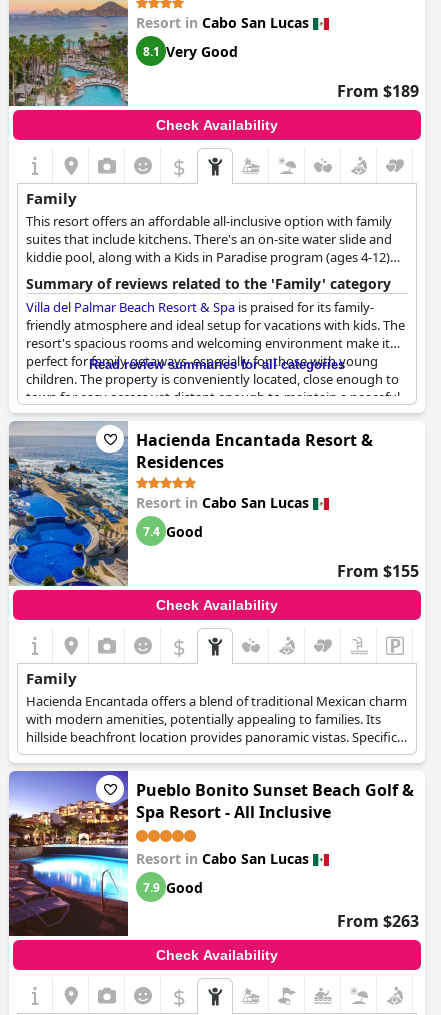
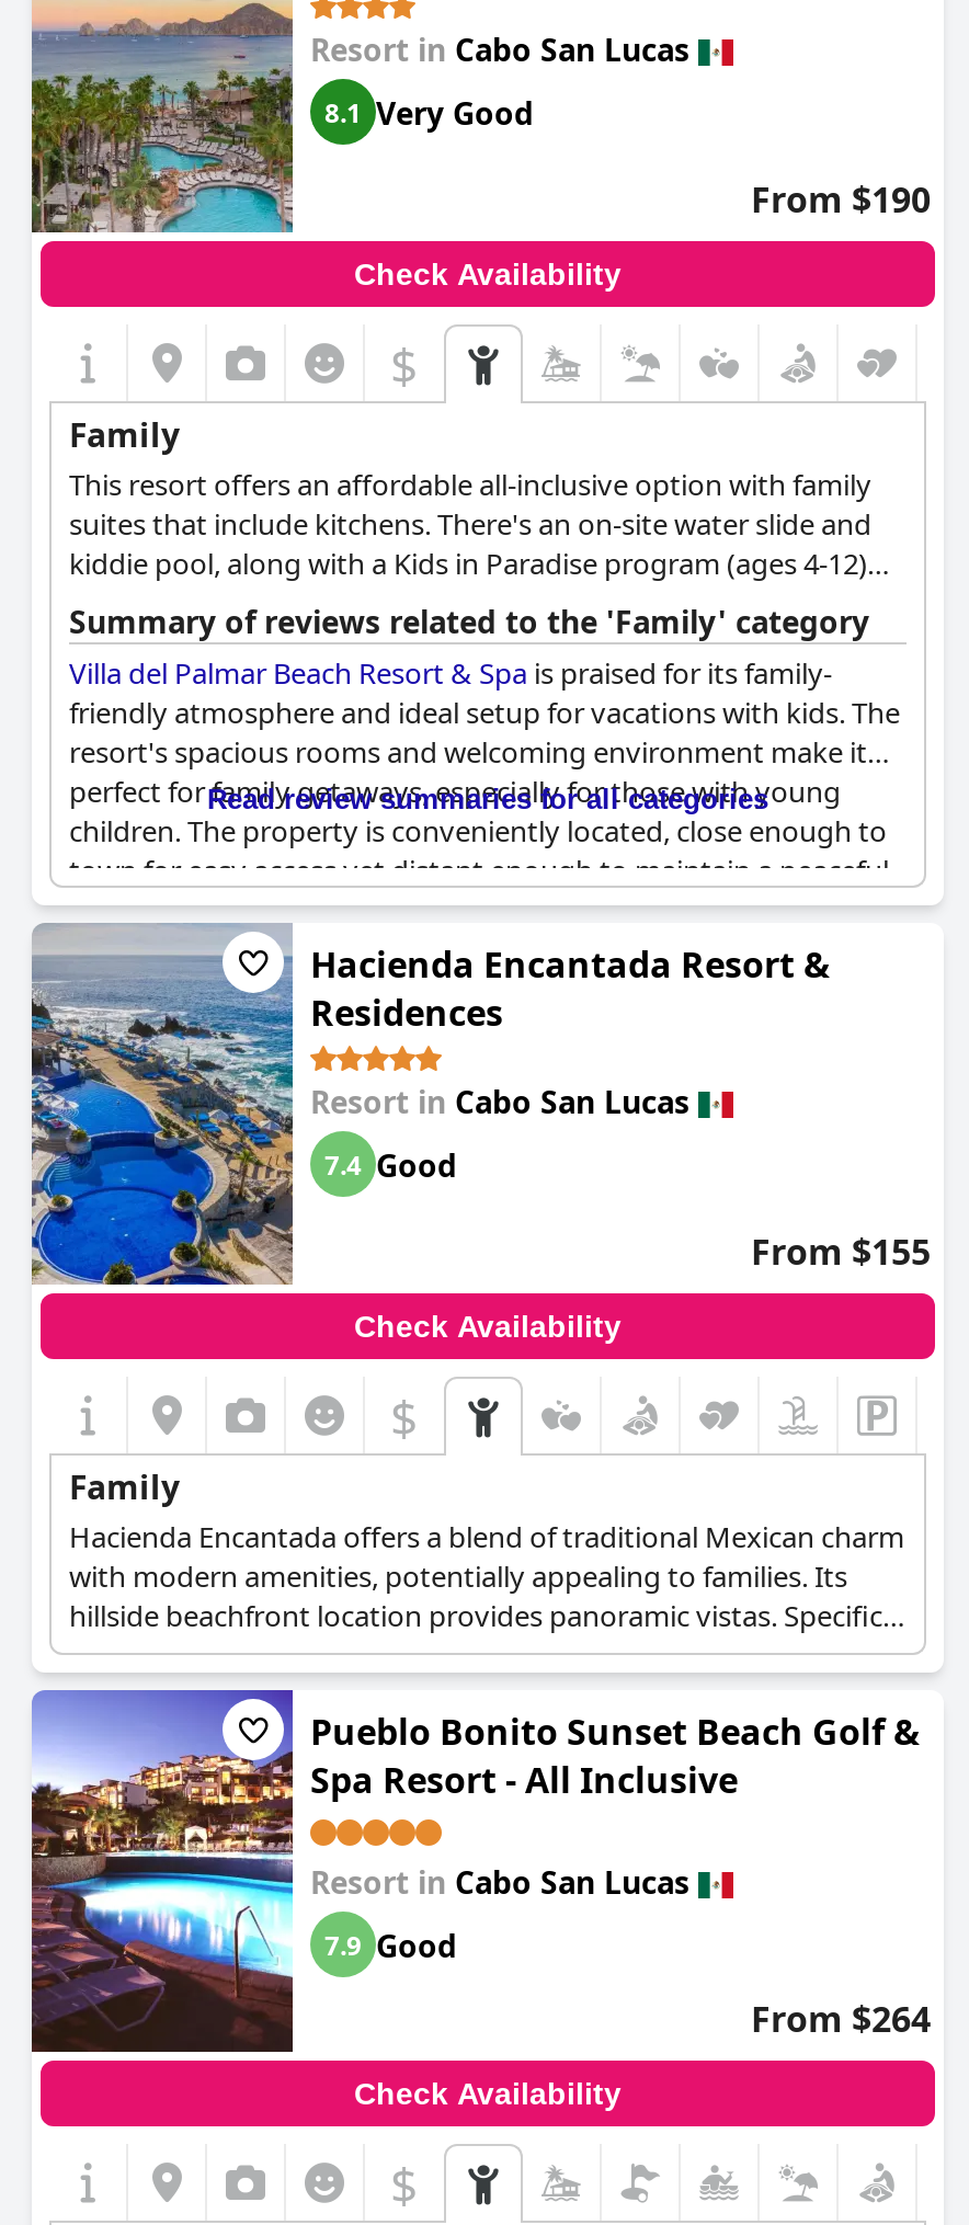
- From $189
+ From $190

- From $263
+ From $264
